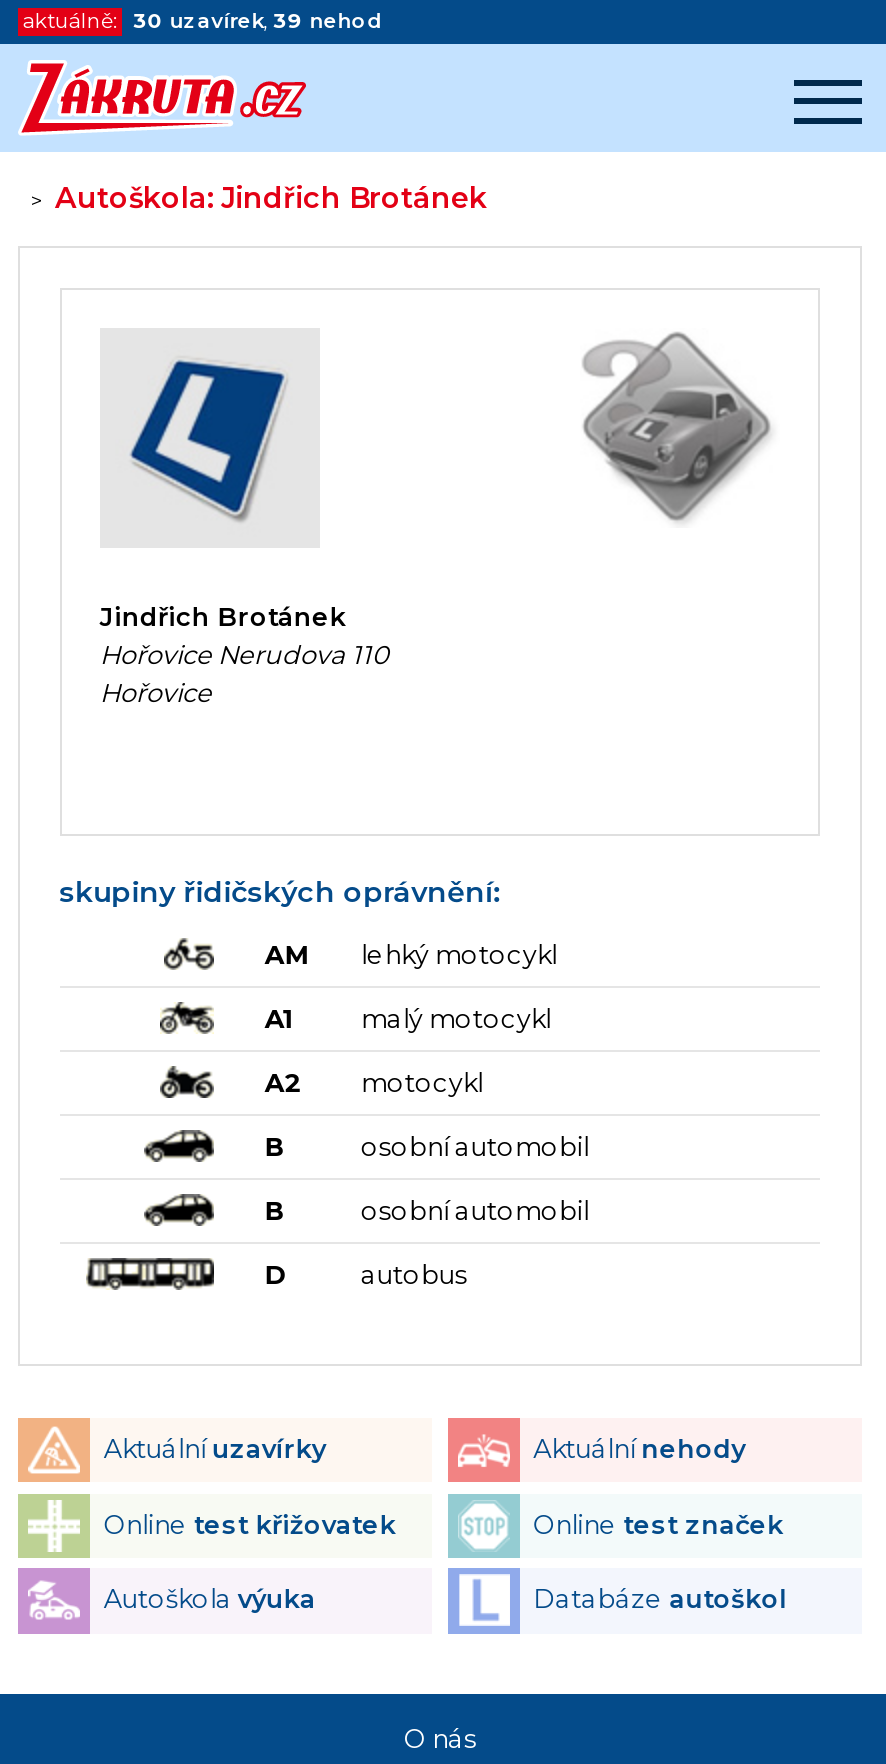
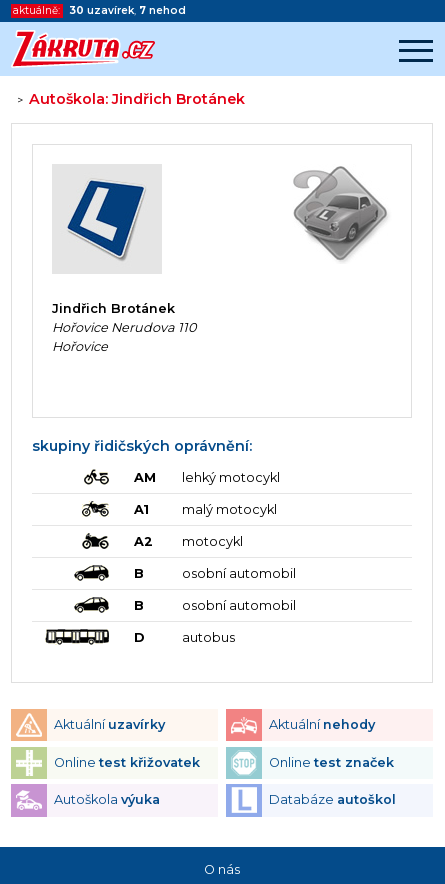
- 30 uzavírek, 39 nehod
+ 30 uzavírek, 7 nehod
